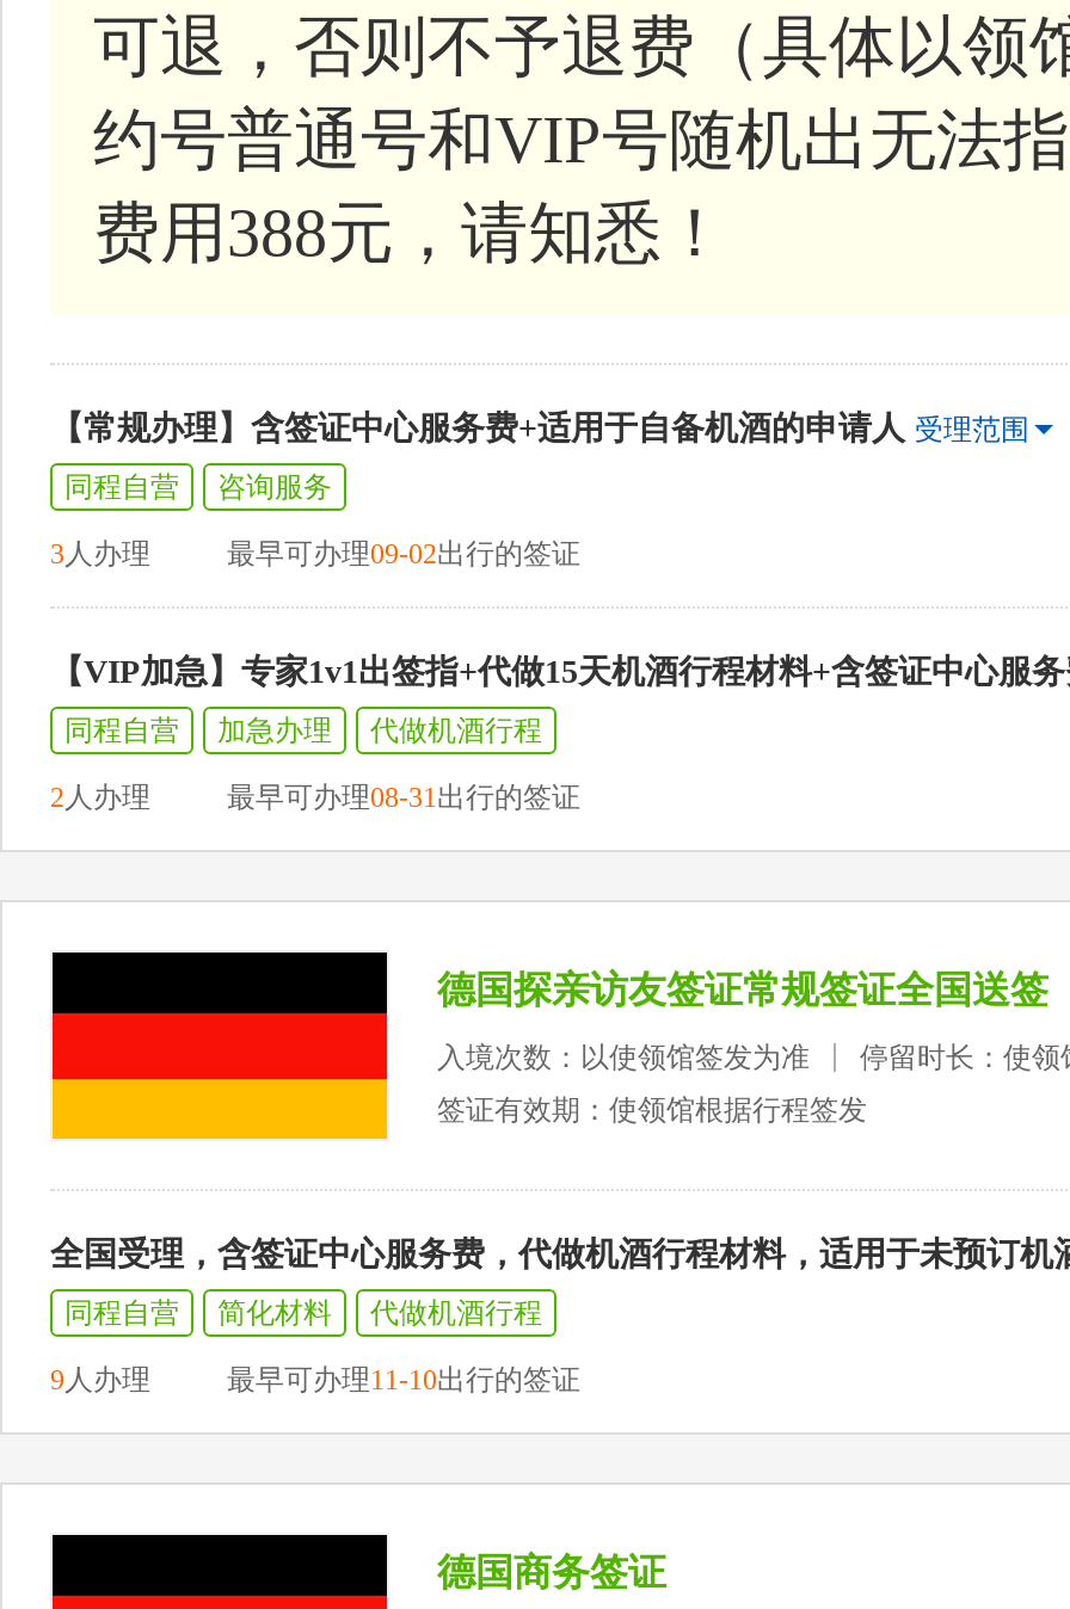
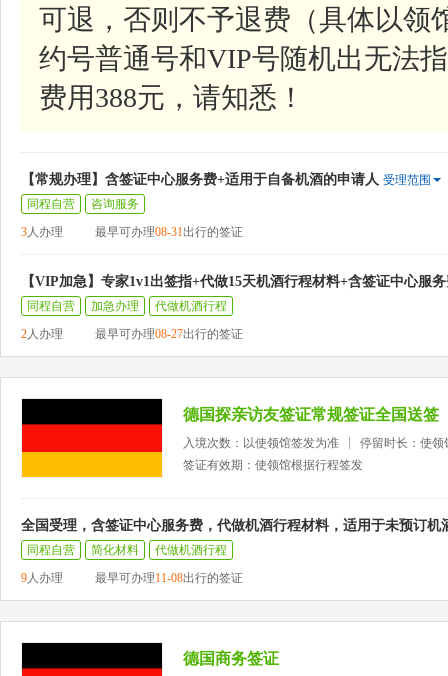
- 最早可办理09-02出行的签证

moved up: 最早可办理08-31出行的签证

+ 最早可办理08-27出行的签证

- 最早可办理11-10出行的签证
+ 最早可办理11-08出行的签证
